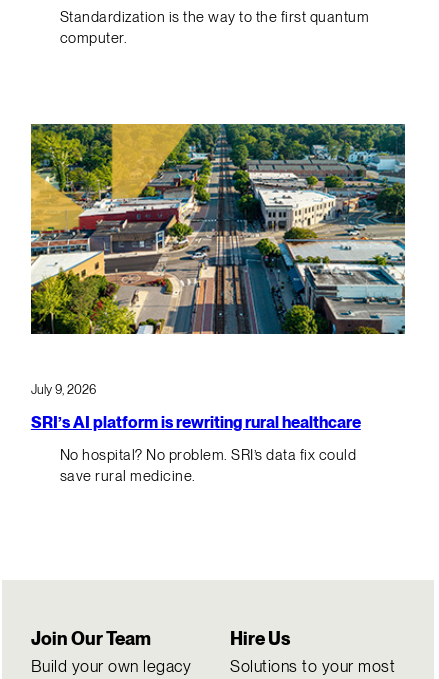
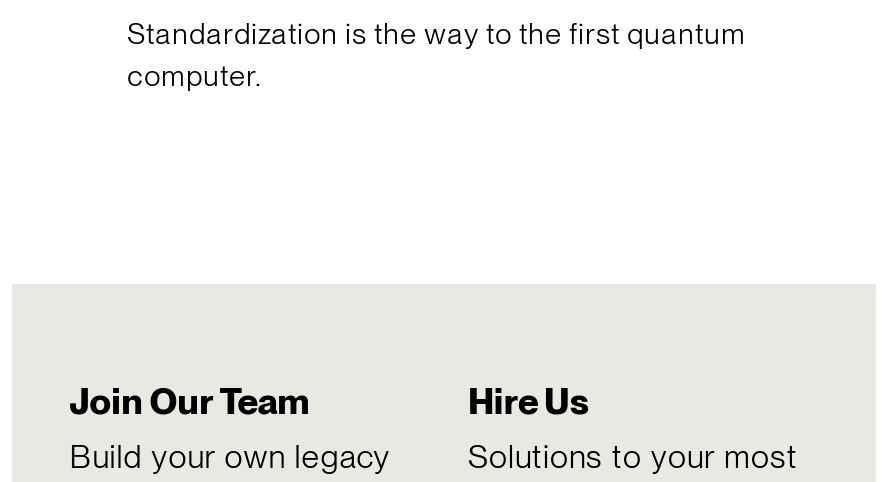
- [image]

- July 9, 2026
- SRI’s AI platform is rewriting rural healthcare
- No hospital? No problem. SRI’s data fix could
- save rural medicine.
